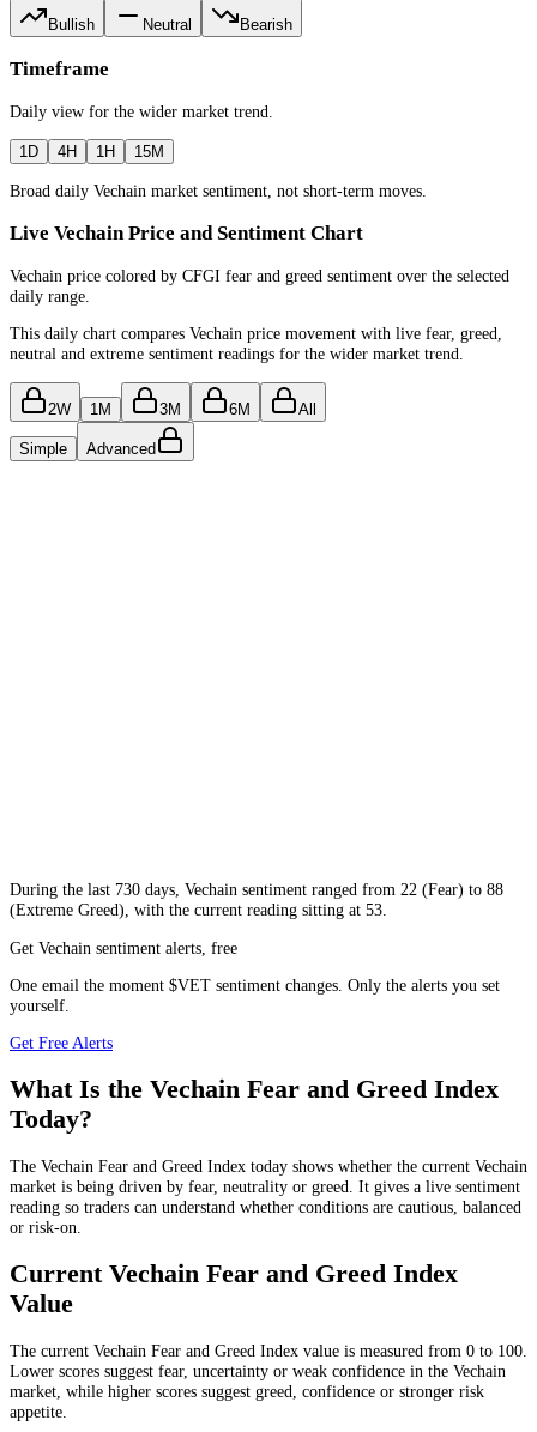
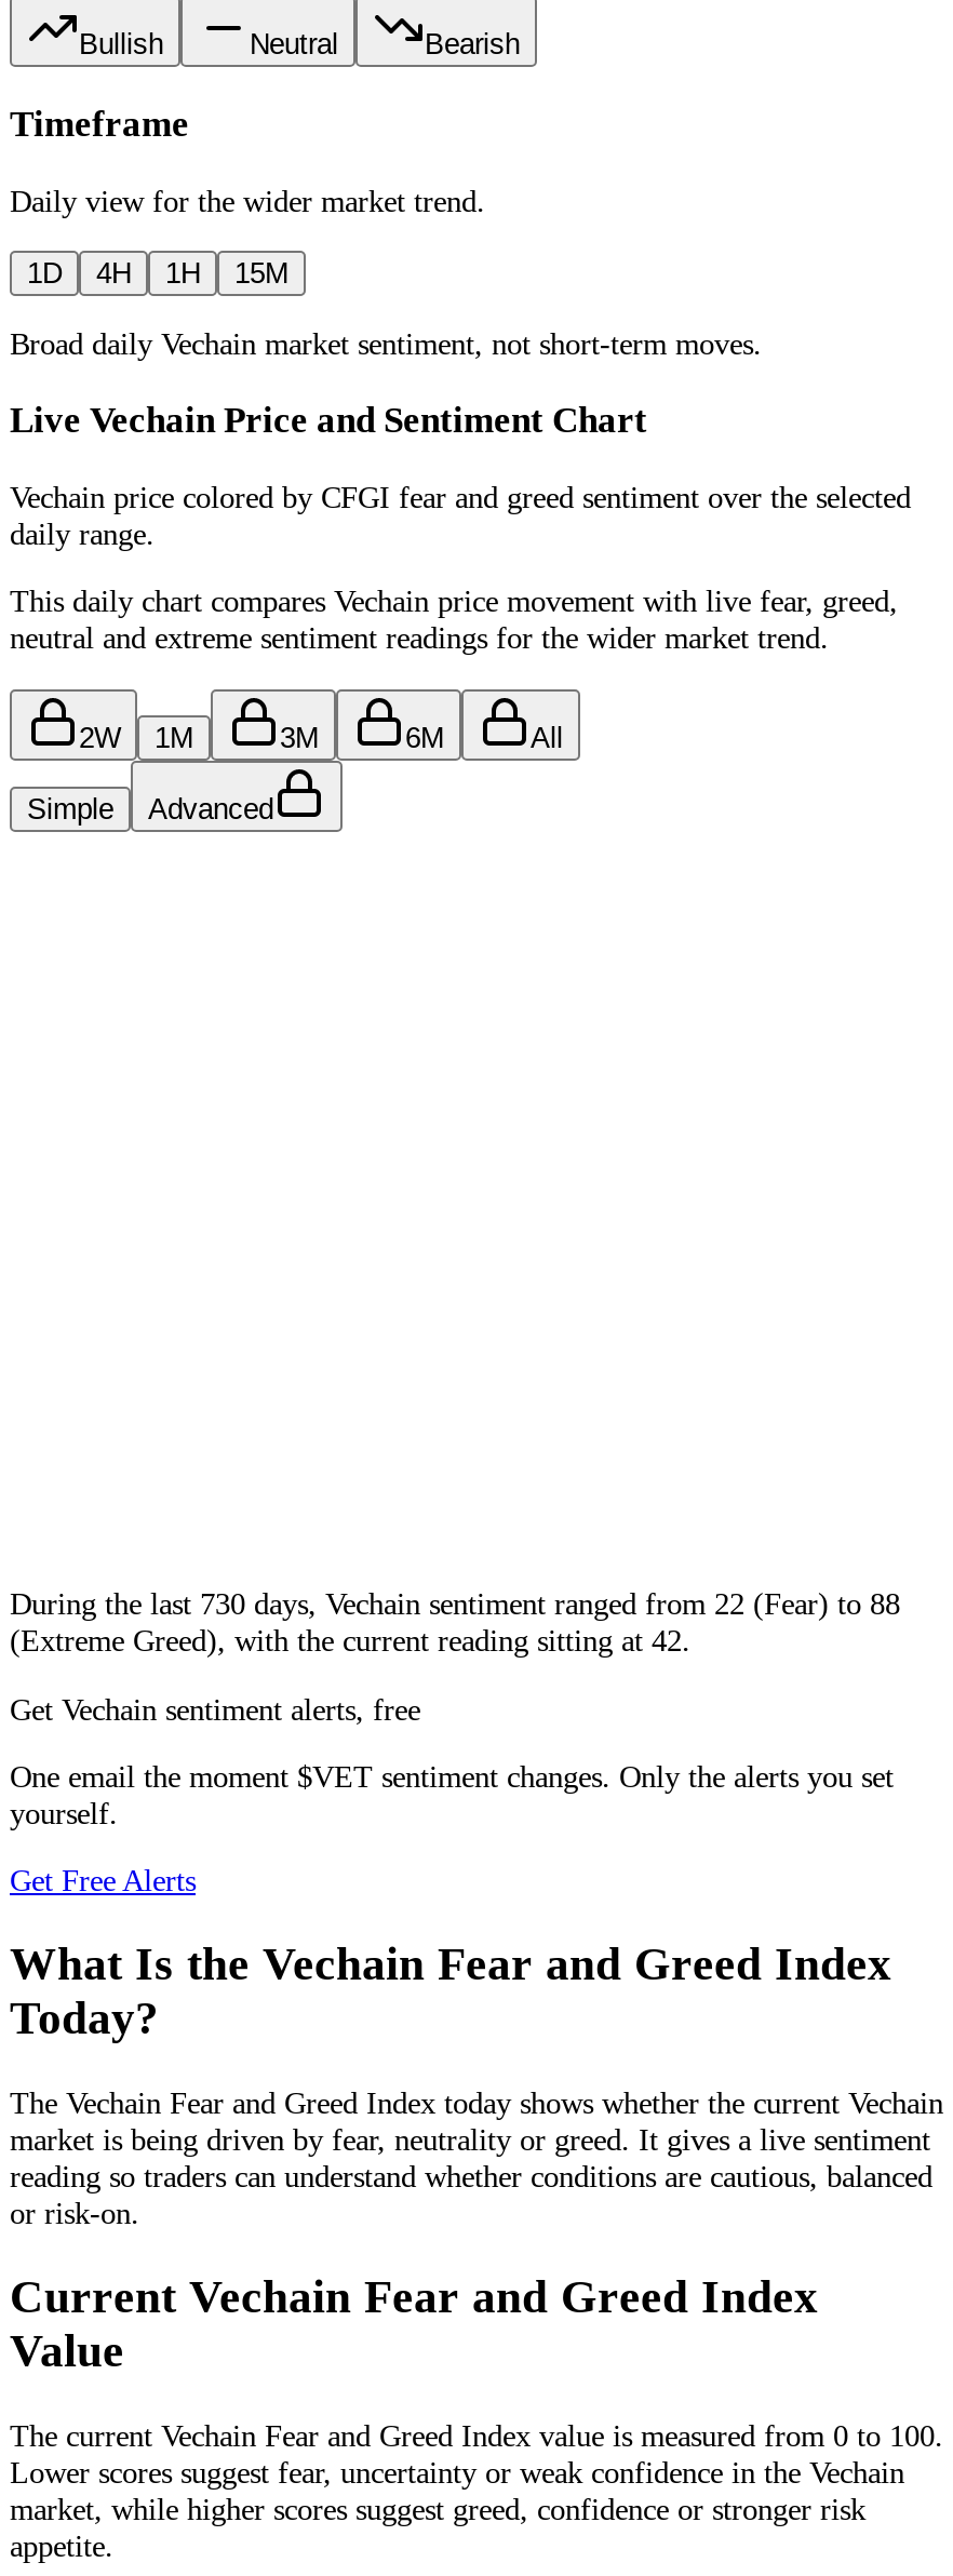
- (Extreme Greed), with the current reading sitting at 53.
+ (Extreme Greed), with the current reading sitting at 42.
